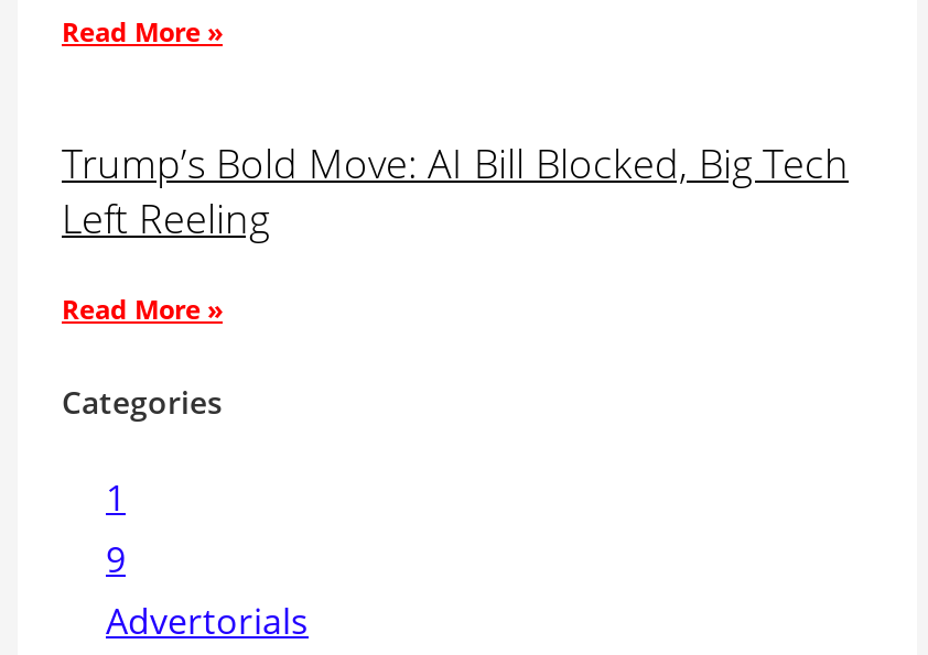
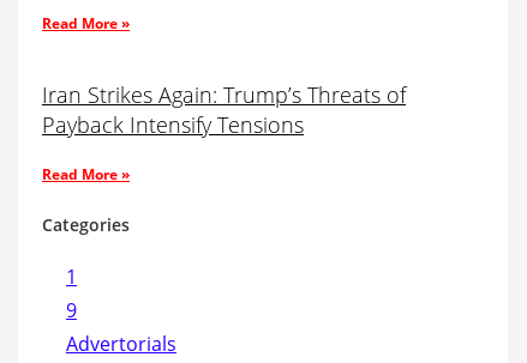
- Trump’s Bold Move: AI Bill Blocked, Big Tech
- Left Reeling
+ Iran Strikes Again: Trump’s Threats of
+ Payback Intensify Tensions
